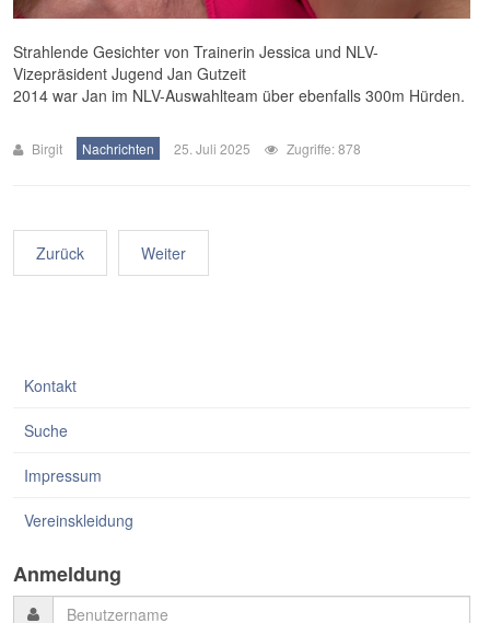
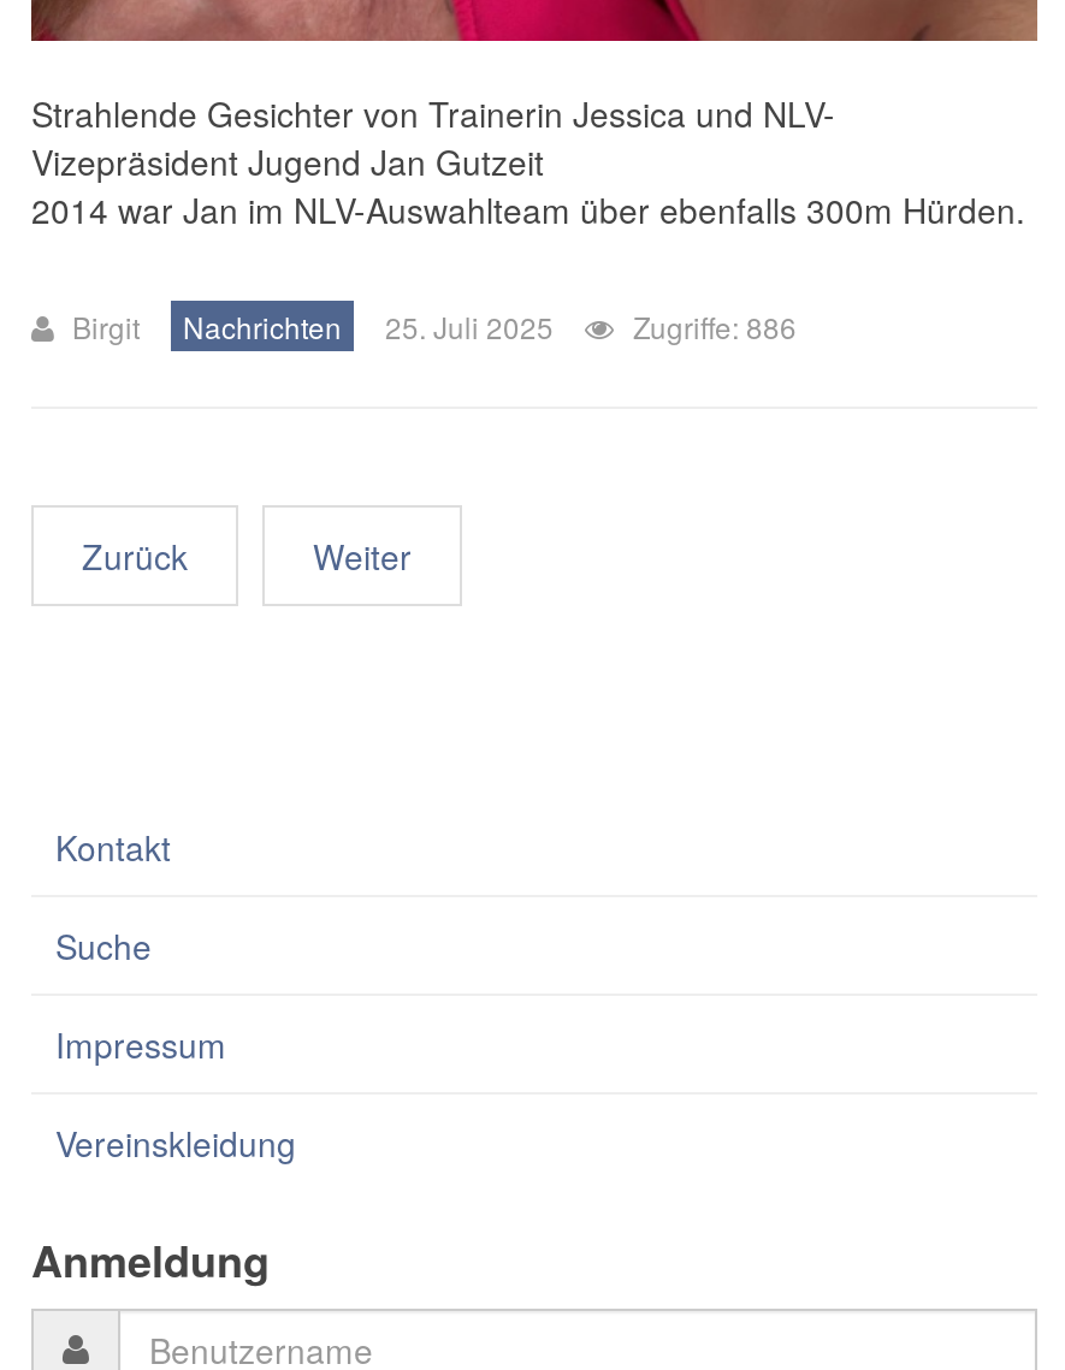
- Birgit Nachrichten 25. Juli 2025 Zugriffe: 878
+ Birgit Nachrichten 25. Juli 2025 Zugriffe: 886
